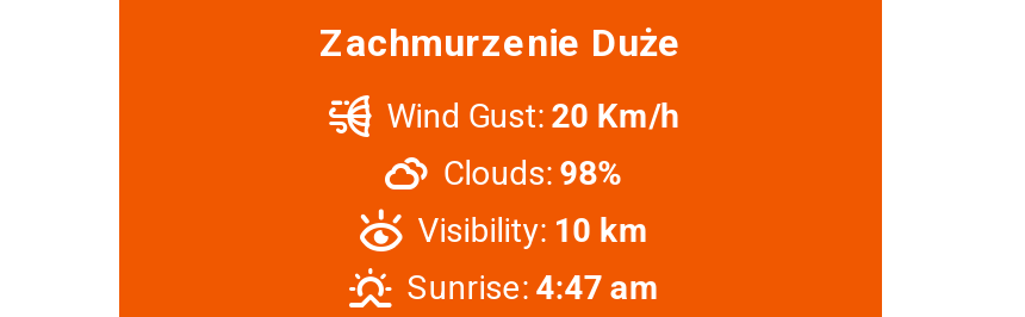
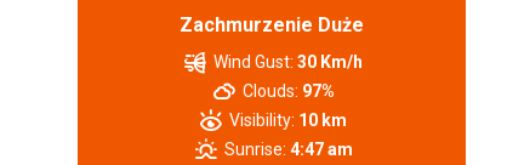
- Wind Gust: 20 Km/h
+ Wind Gust: 30 Km/h

- Clouds: 98%
+ Clouds: 97%
